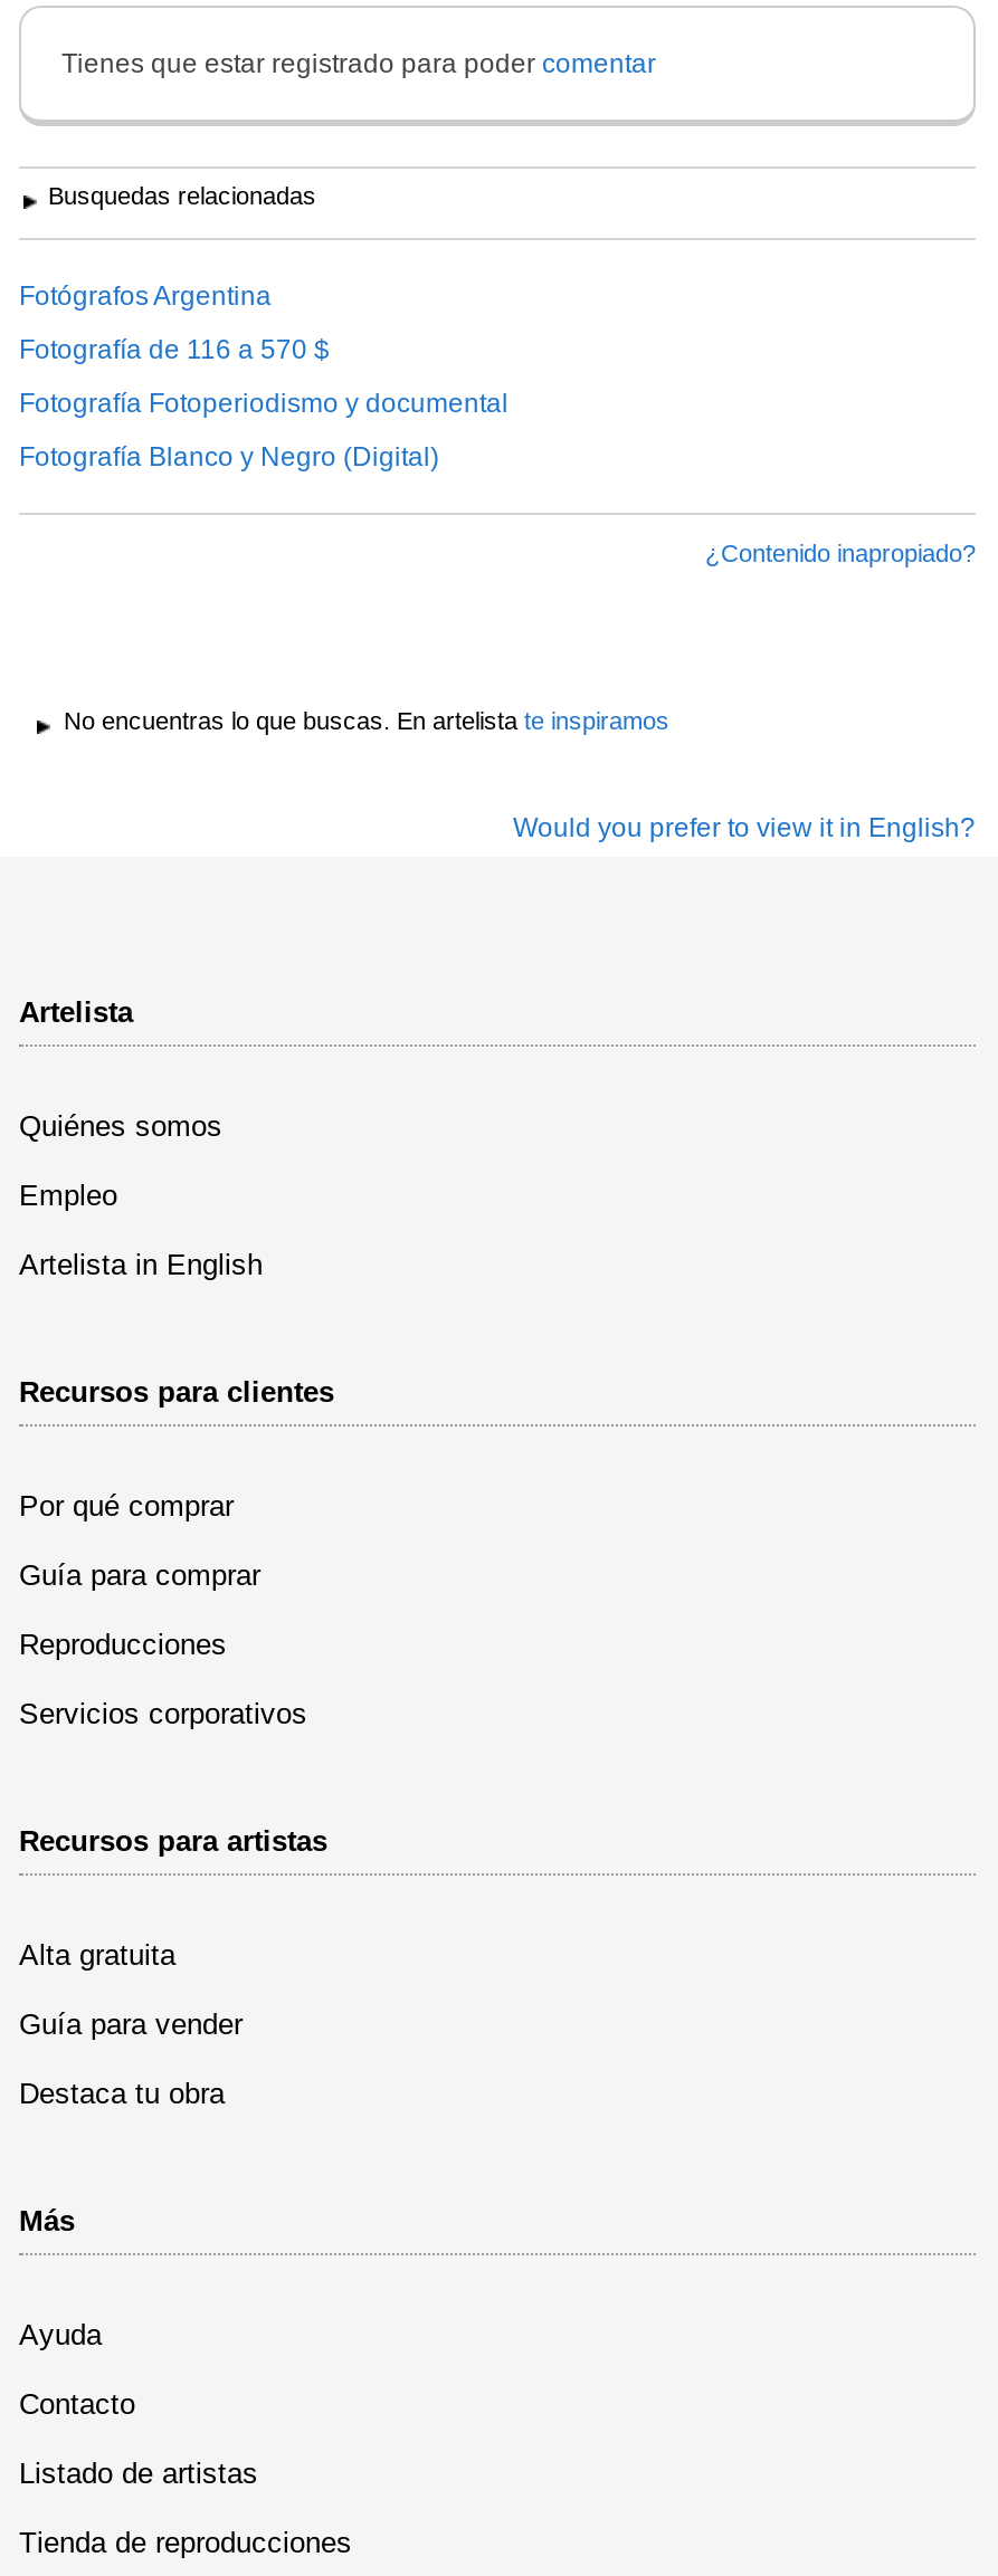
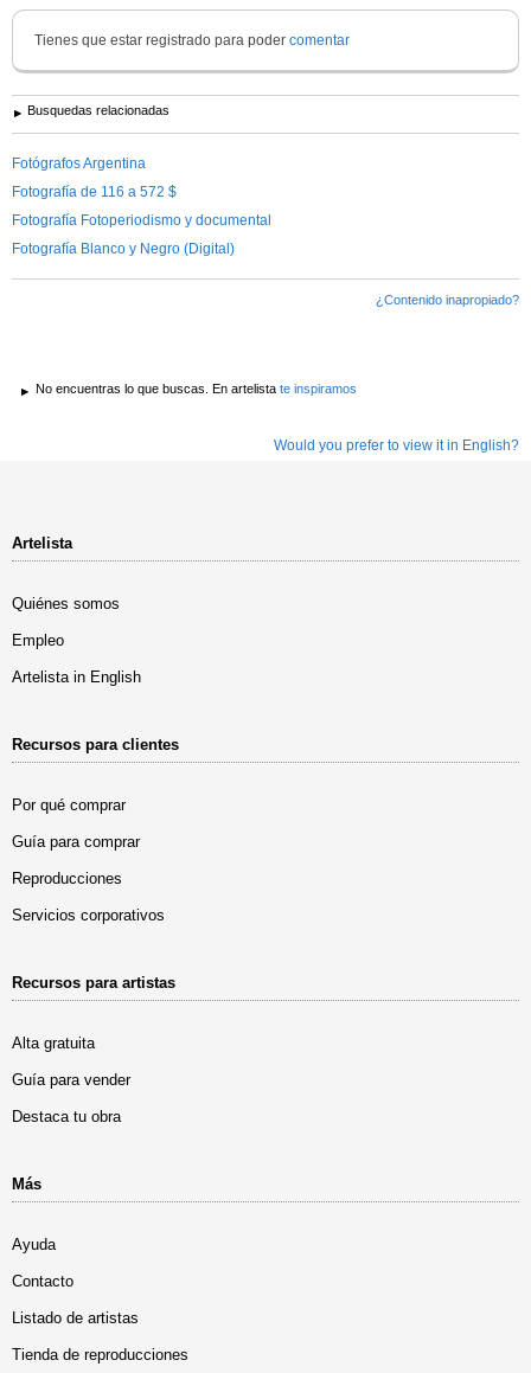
- Fotografía de 116 a 570 $
+ Fotografía de 116 a 572 $
